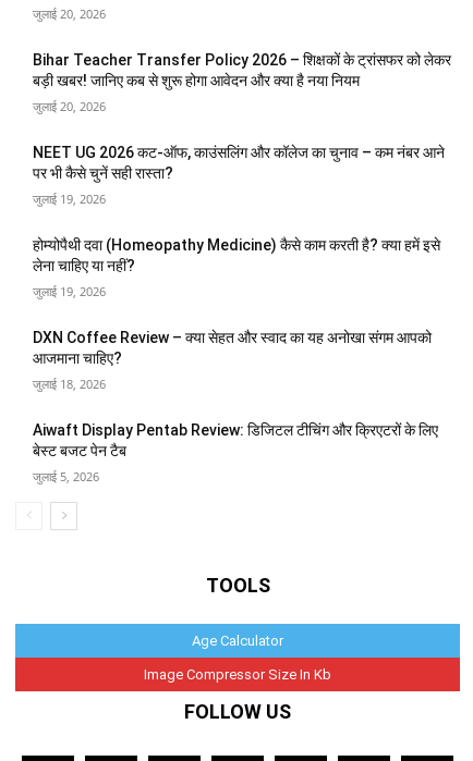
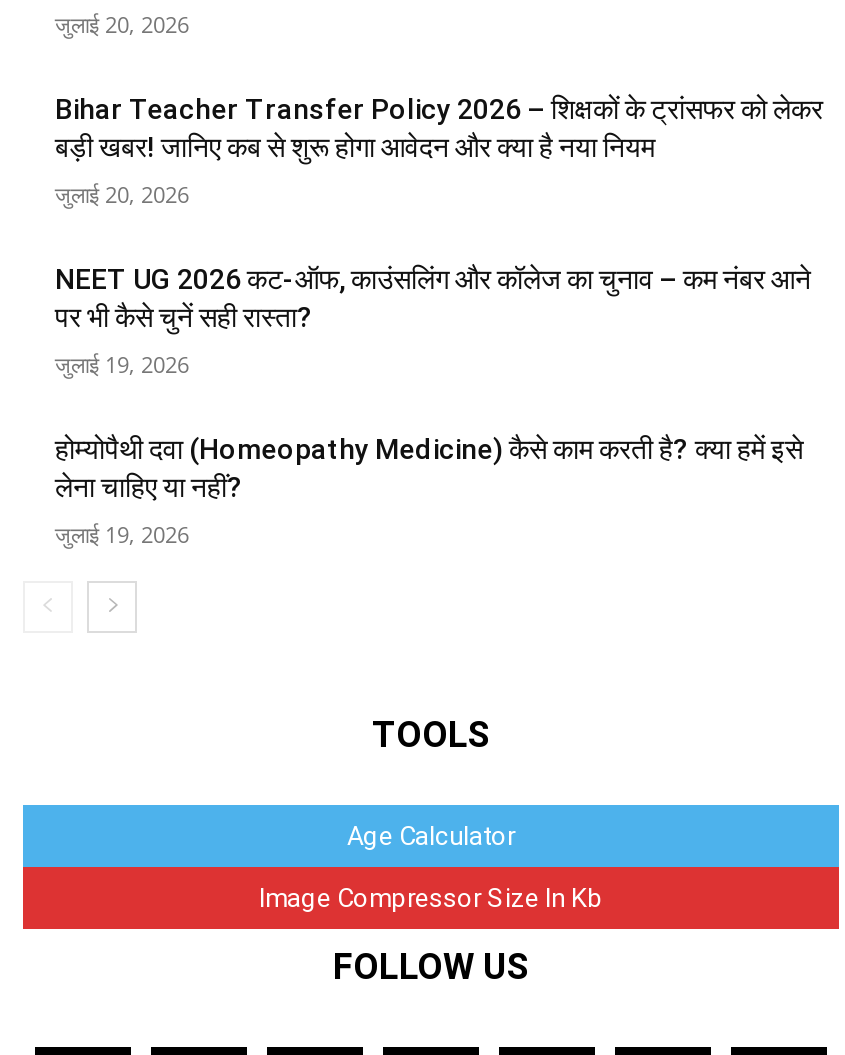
- DXN Coffee Review – क्या सेहत और स्वाद का यह अनोखा संगम आपको
- आजमाना चाहिए?
- जुलाई 18, 2026
- Aiwaft Display Pentab Review: डिजिटल टीचिंग और क्रिएटरों के लिए
- बेस्ट बजट पेन टैब
- जुलाई 5, 2026
